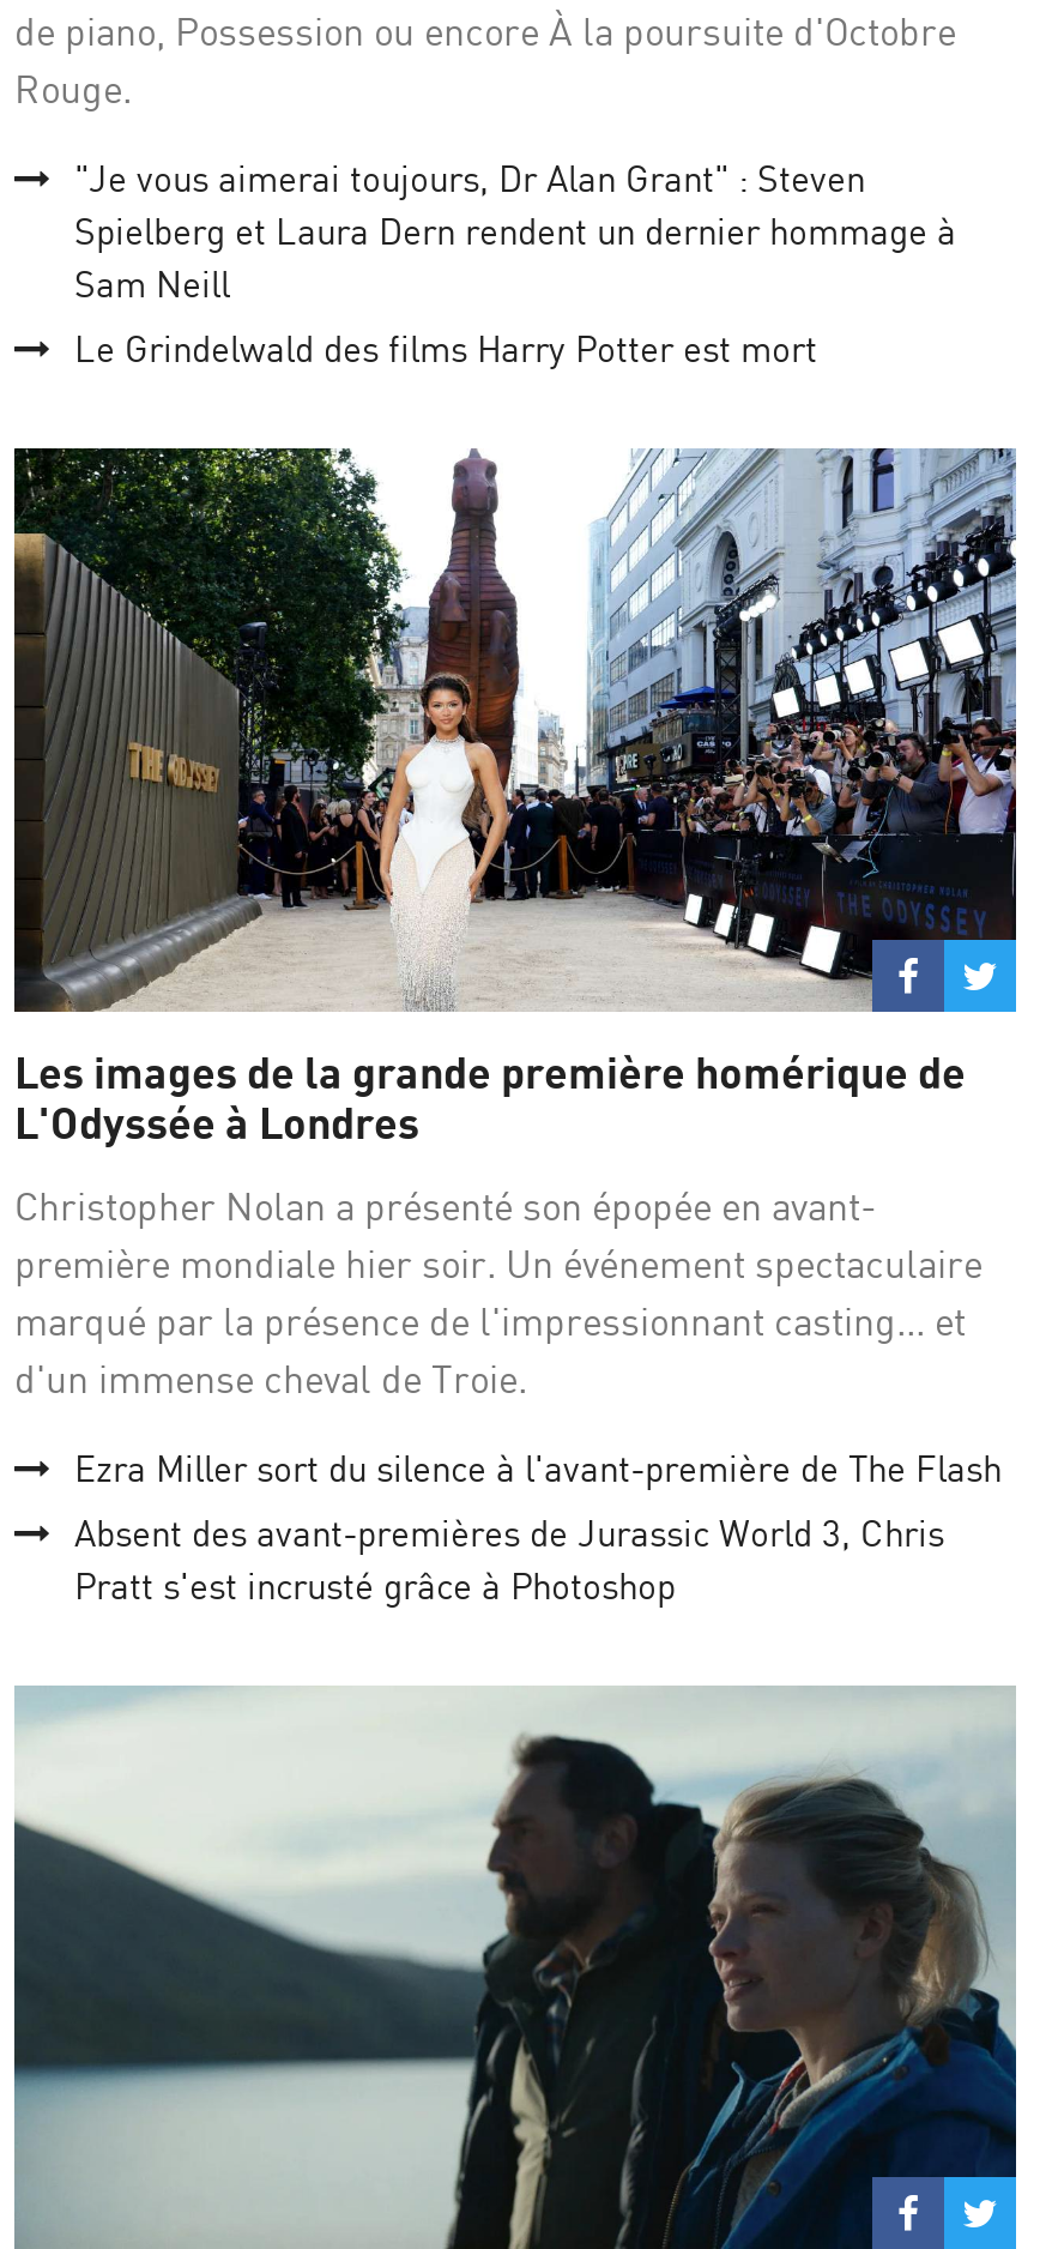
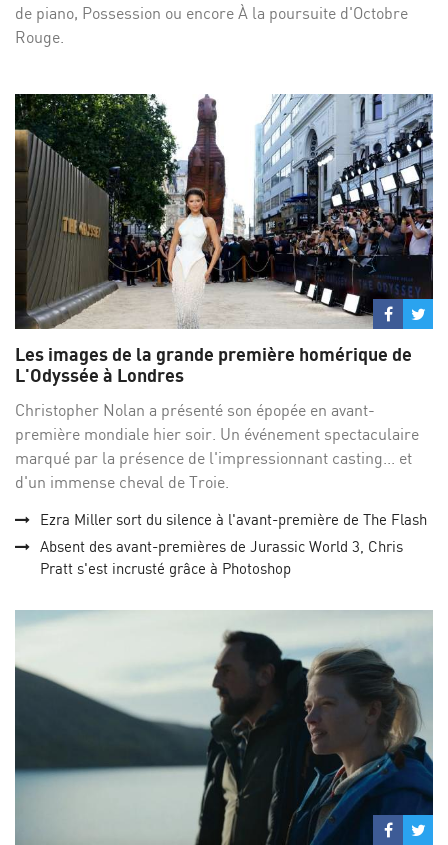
- "Je vous aimerai toujours, Dr Alan Grant" : Steven
- Spielberg et Laura Dern rendent un dernier hommage à
- Sam Neill
- Le Grindelwald des films Harry Potter est mort
